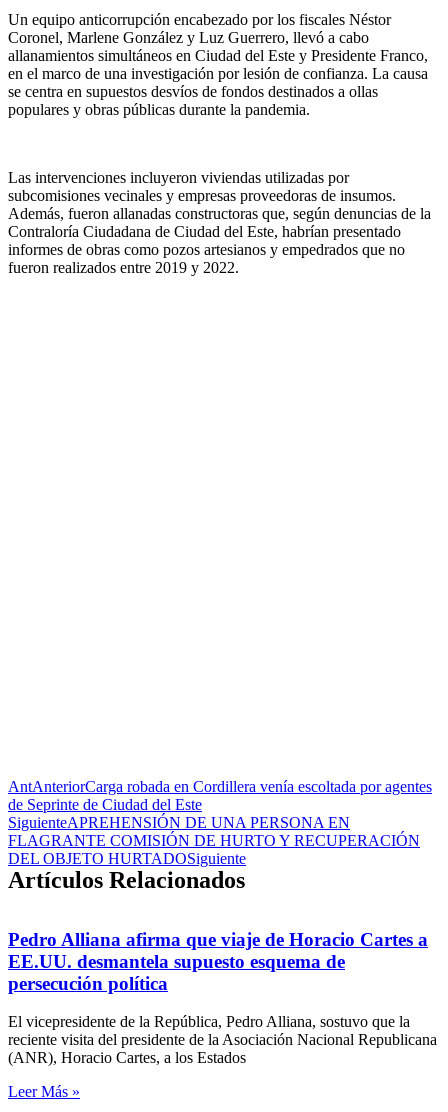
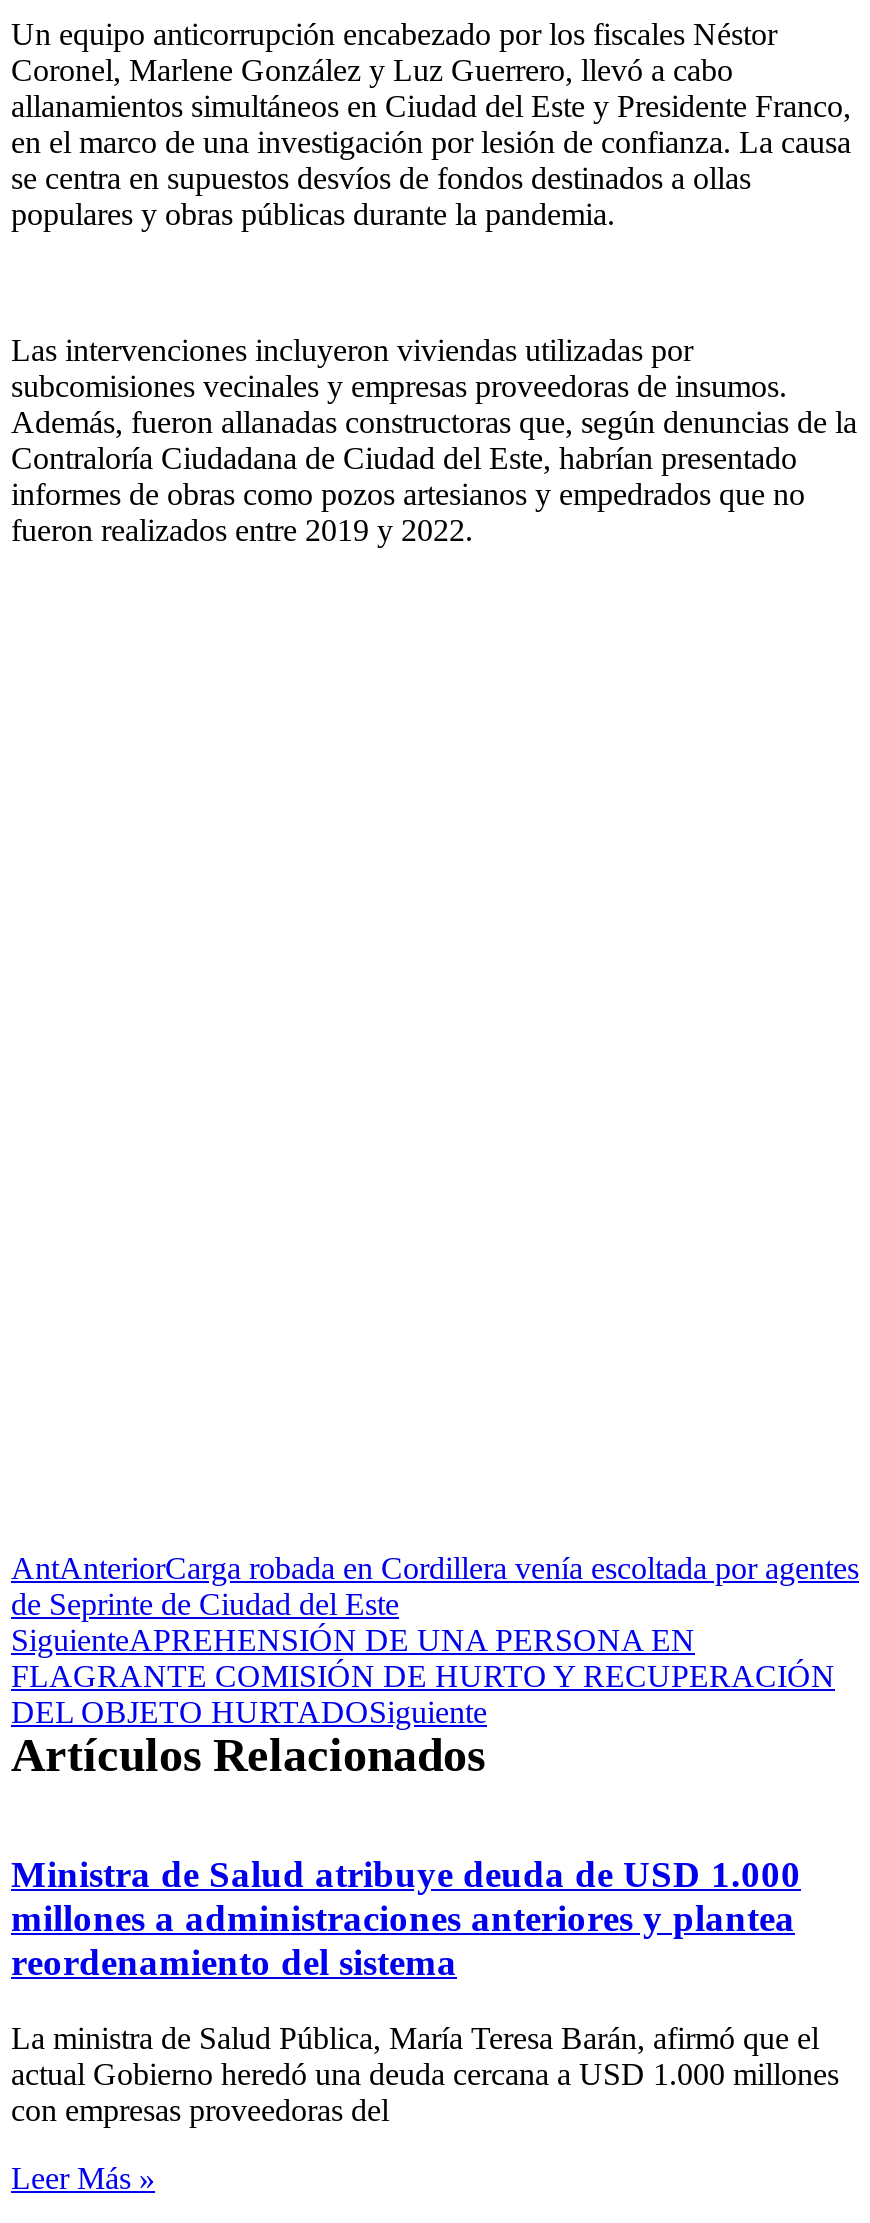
- Pedro Alliana afirma que viaje de Horacio Cartes a
- EE.UU. desmantela supuesto esquema de
- persecución política
+ Ministra de Salud atribuye deuda de USD 1.000
+ millones a administraciones anteriores y plantea
+ reordenamiento del sistema

- El vicepresidente de la República, Pedro Alliana, sostuvo que la
- reciente visita del presidente de la Asociación Nacional Republicana
- (ANR), Horacio Cartes, a los Estados
+ La ministra de Salud Pública, María Teresa Barán, afirmó que el
+ actual Gobierno heredó una deuda cercana a USD 1.000 millones
+ con empresas proveedoras del
